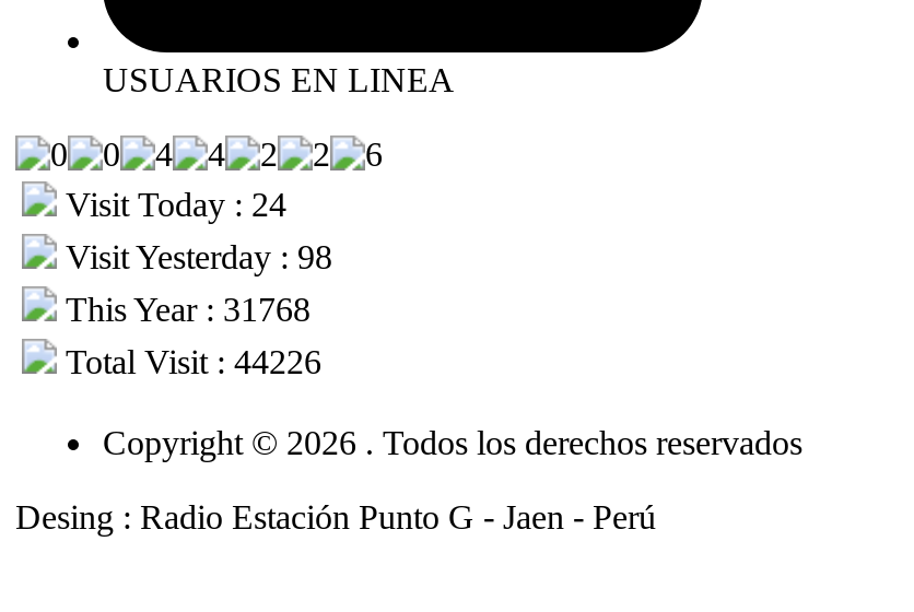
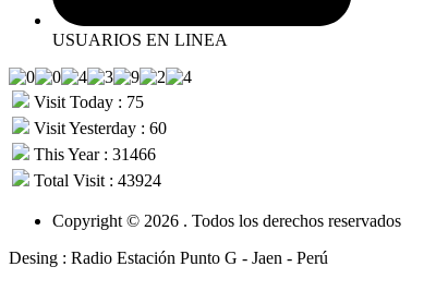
- Visit Today : 24
+ Visit Today : 75

- Visit Yesterday : 98
+ Visit Yesterday : 60

- This Year : 31768
+ This Year : 31466

- Total Visit : 44226
+ Total Visit : 43924
